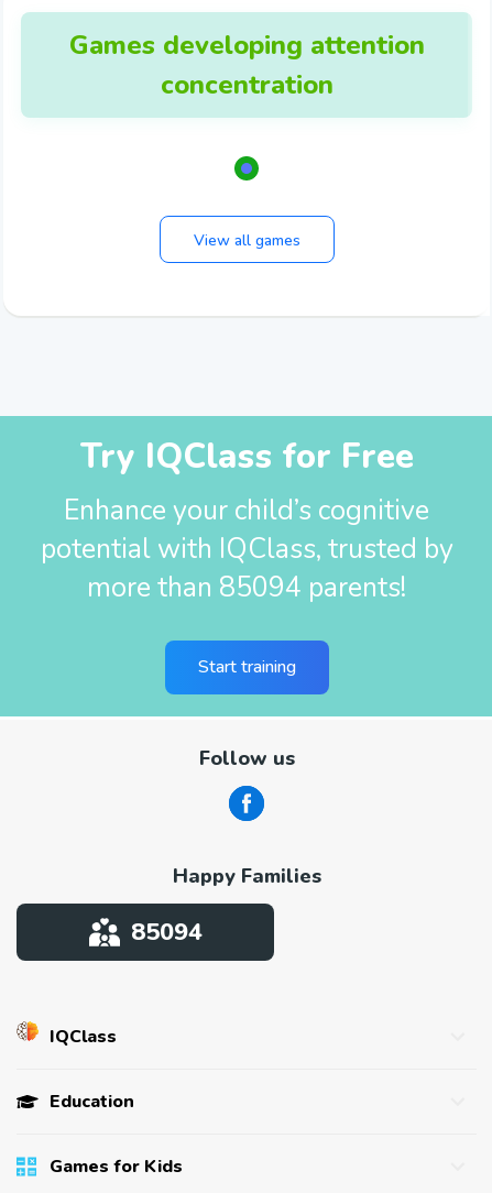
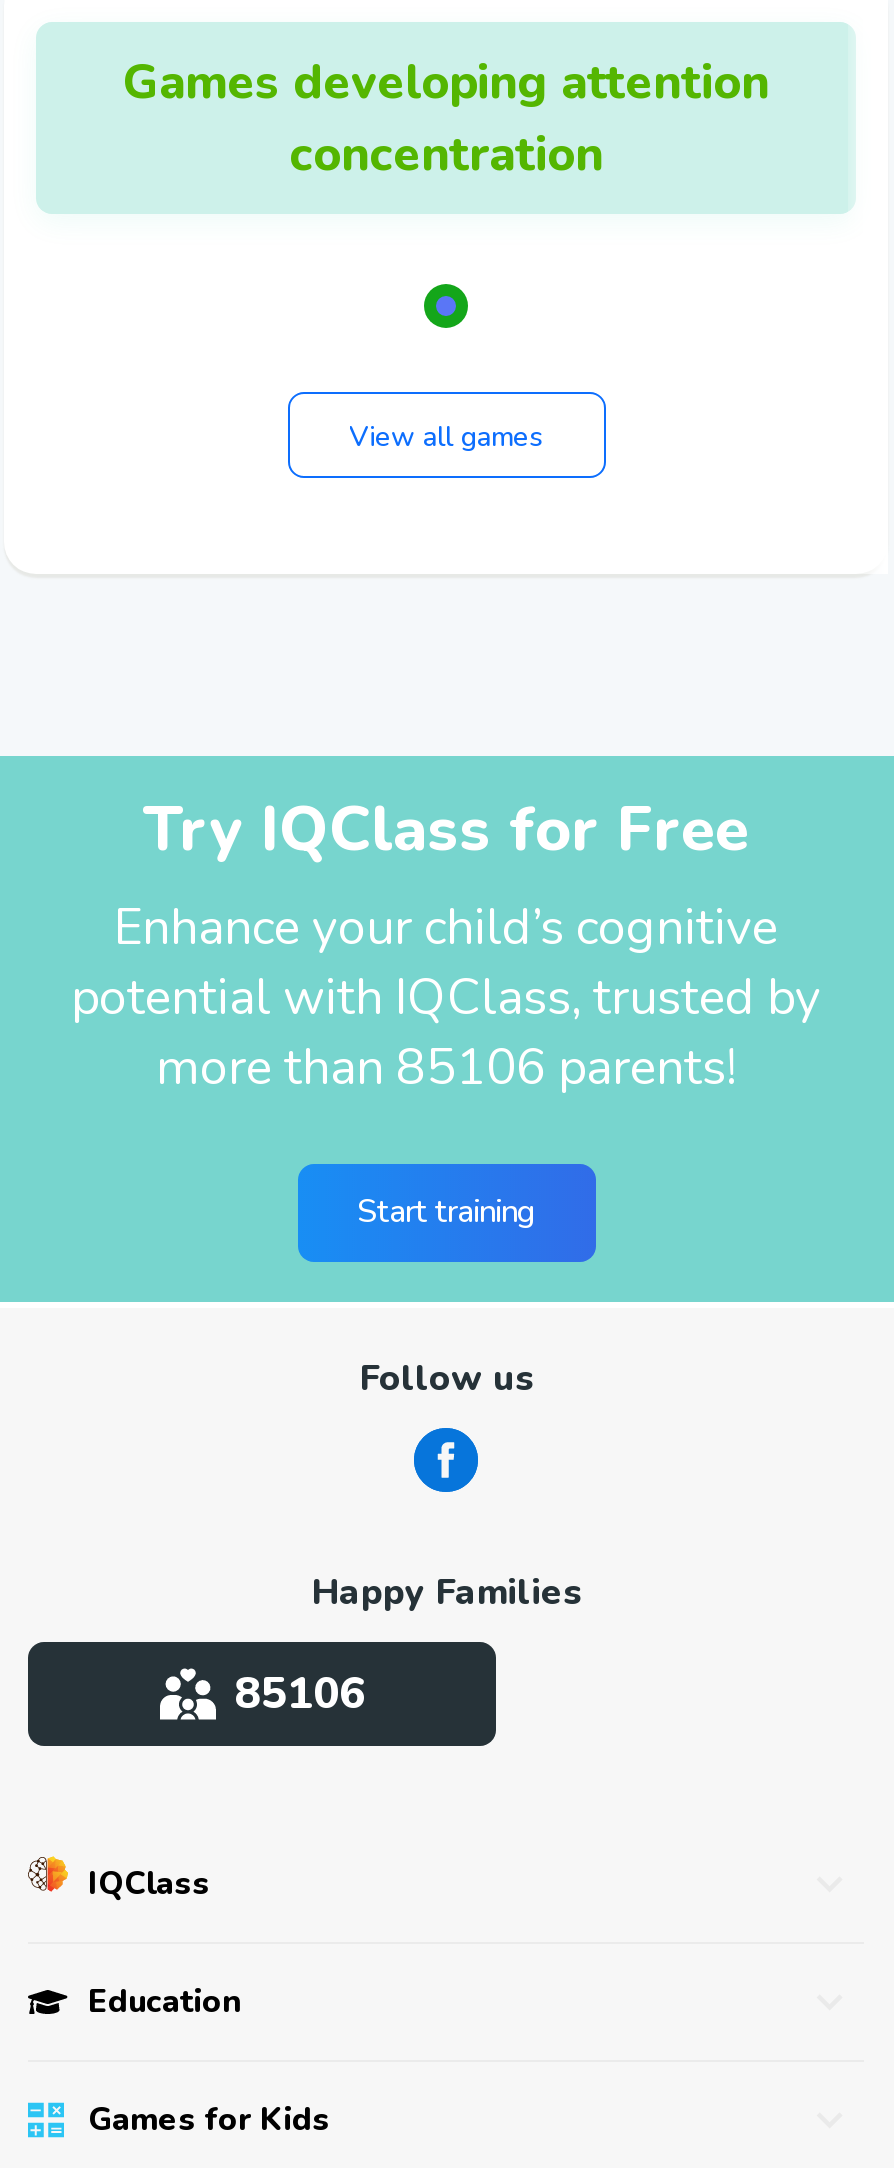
- more than 85094 parents!
+ more than 85106 parents!

- 85094
+ 85106
